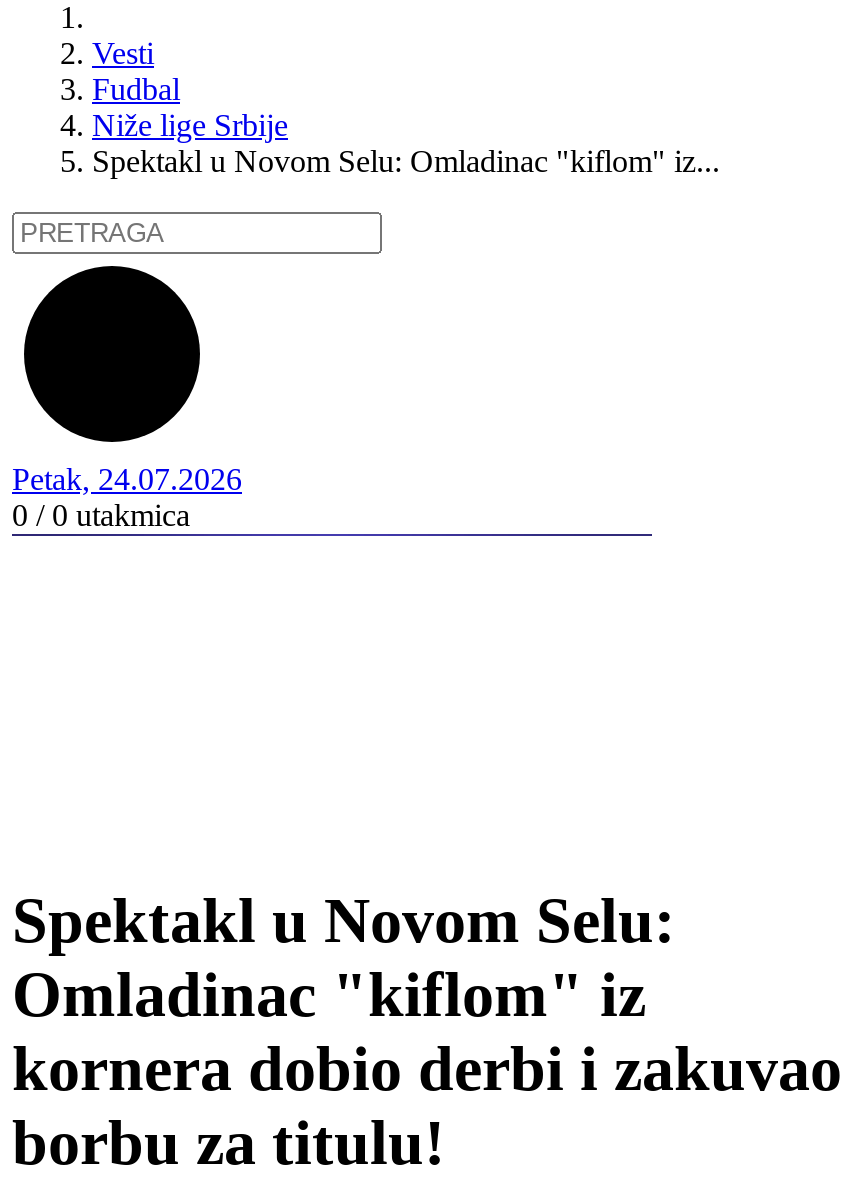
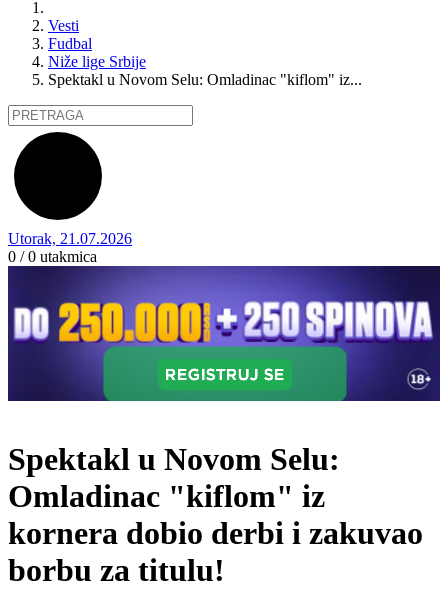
- Petak, 24.07.2026
+ Utorak, 21.07.2026

+ [image]
